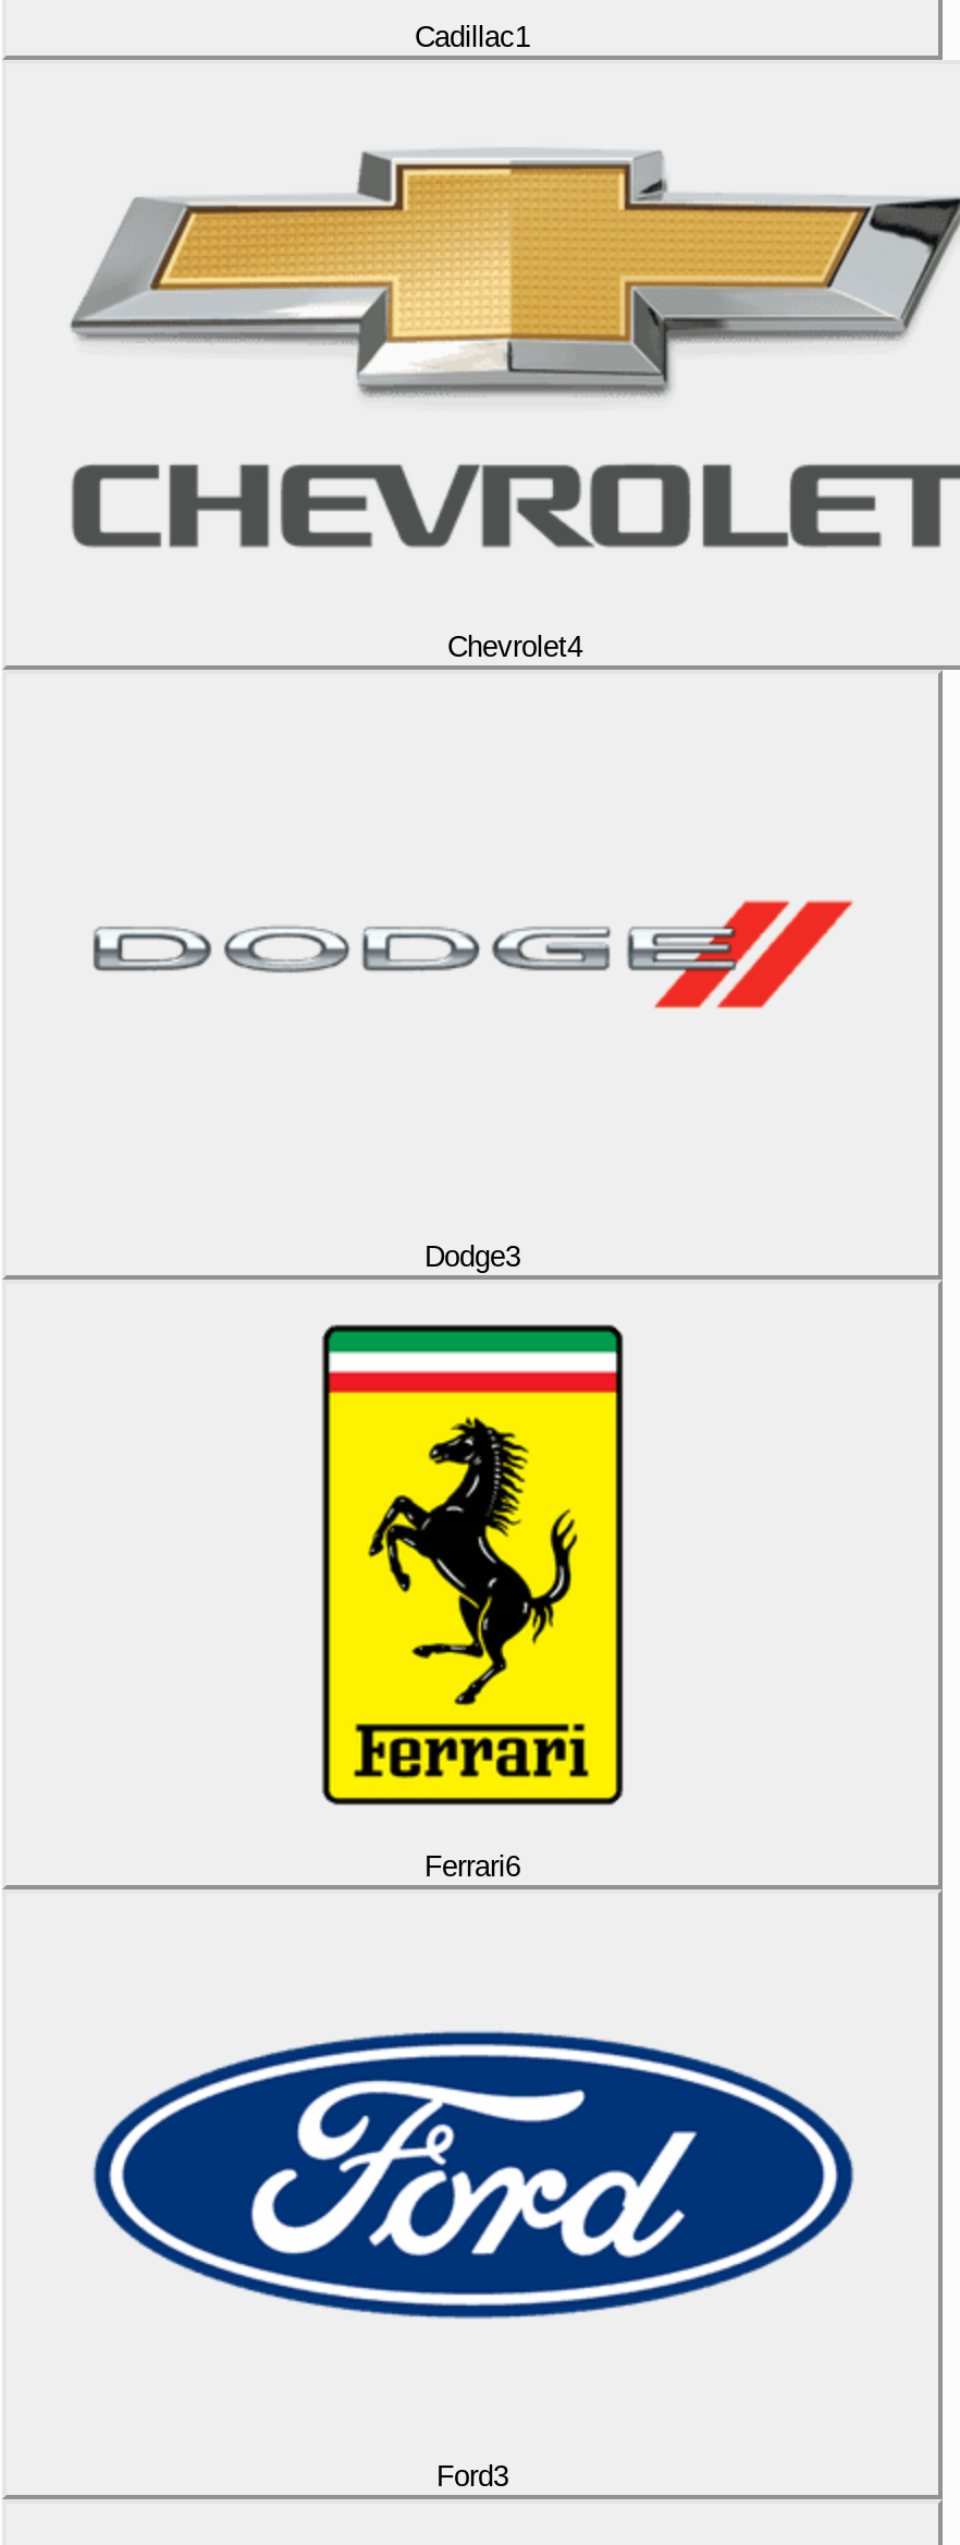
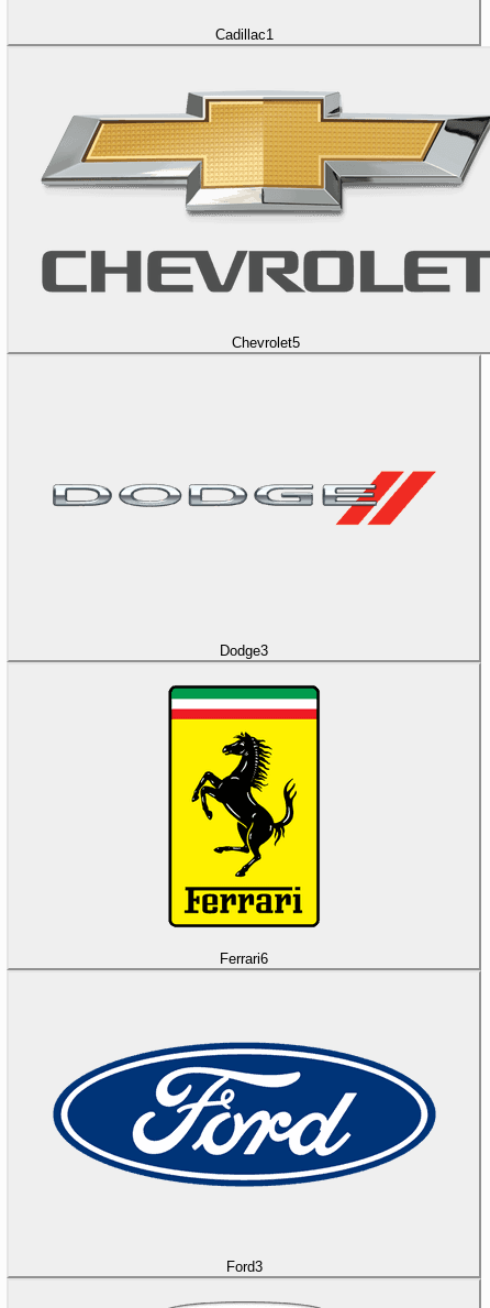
- Chevrolet4
+ Chevrolet5
